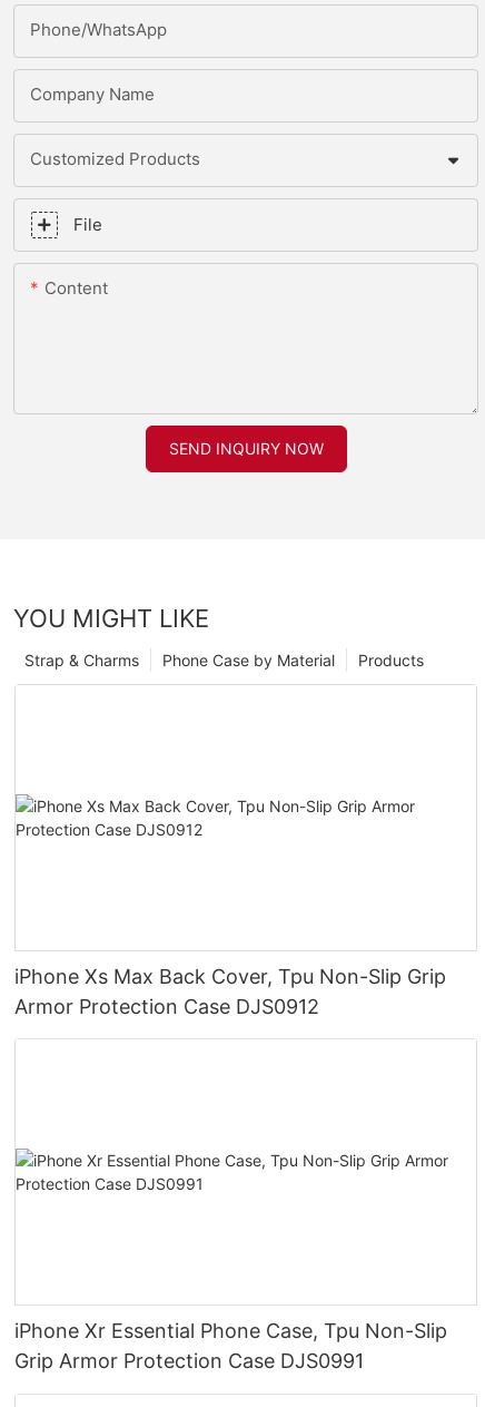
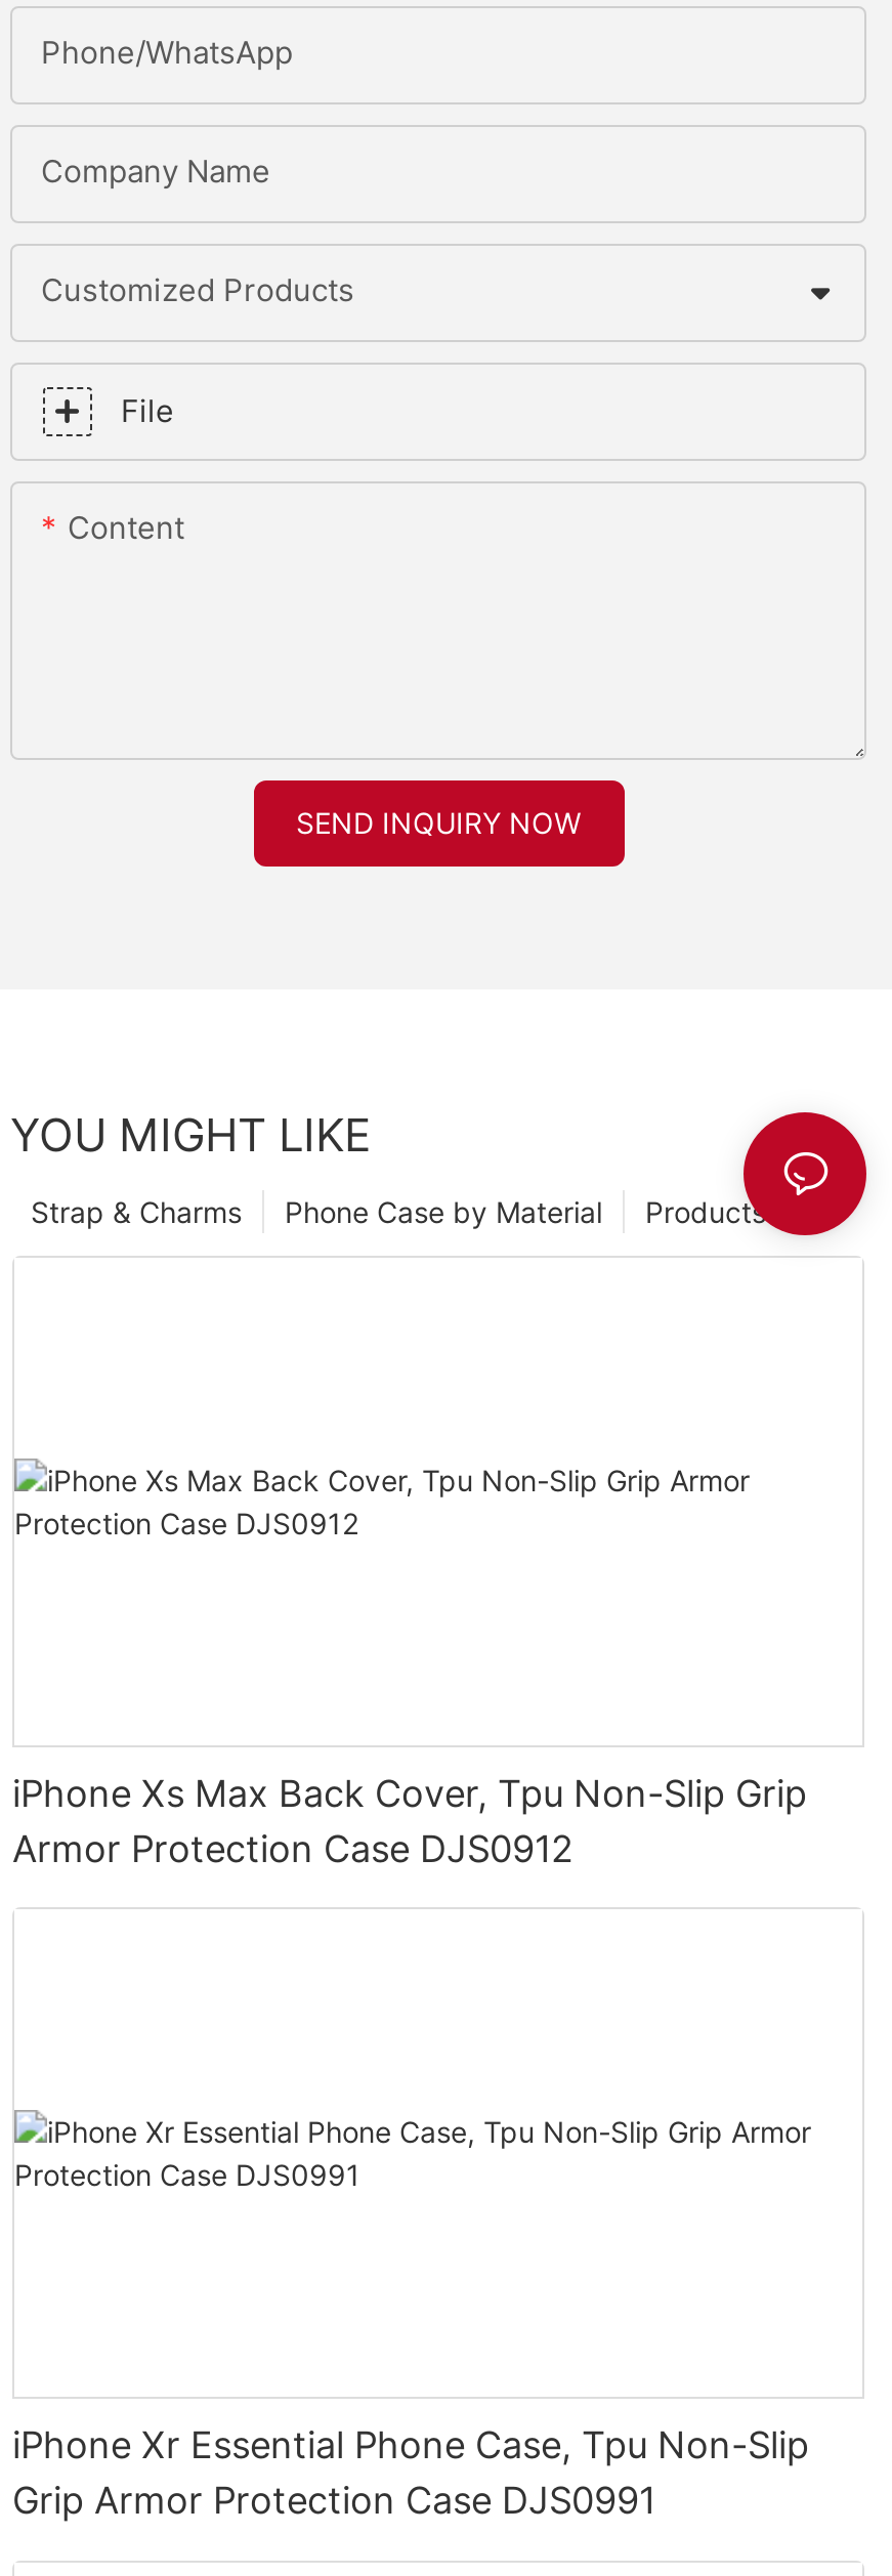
+ [image]
